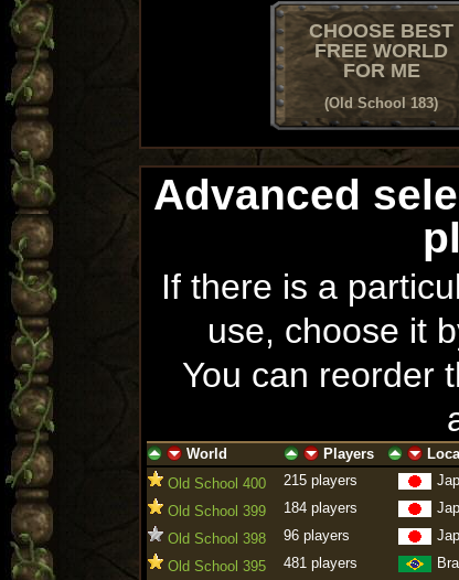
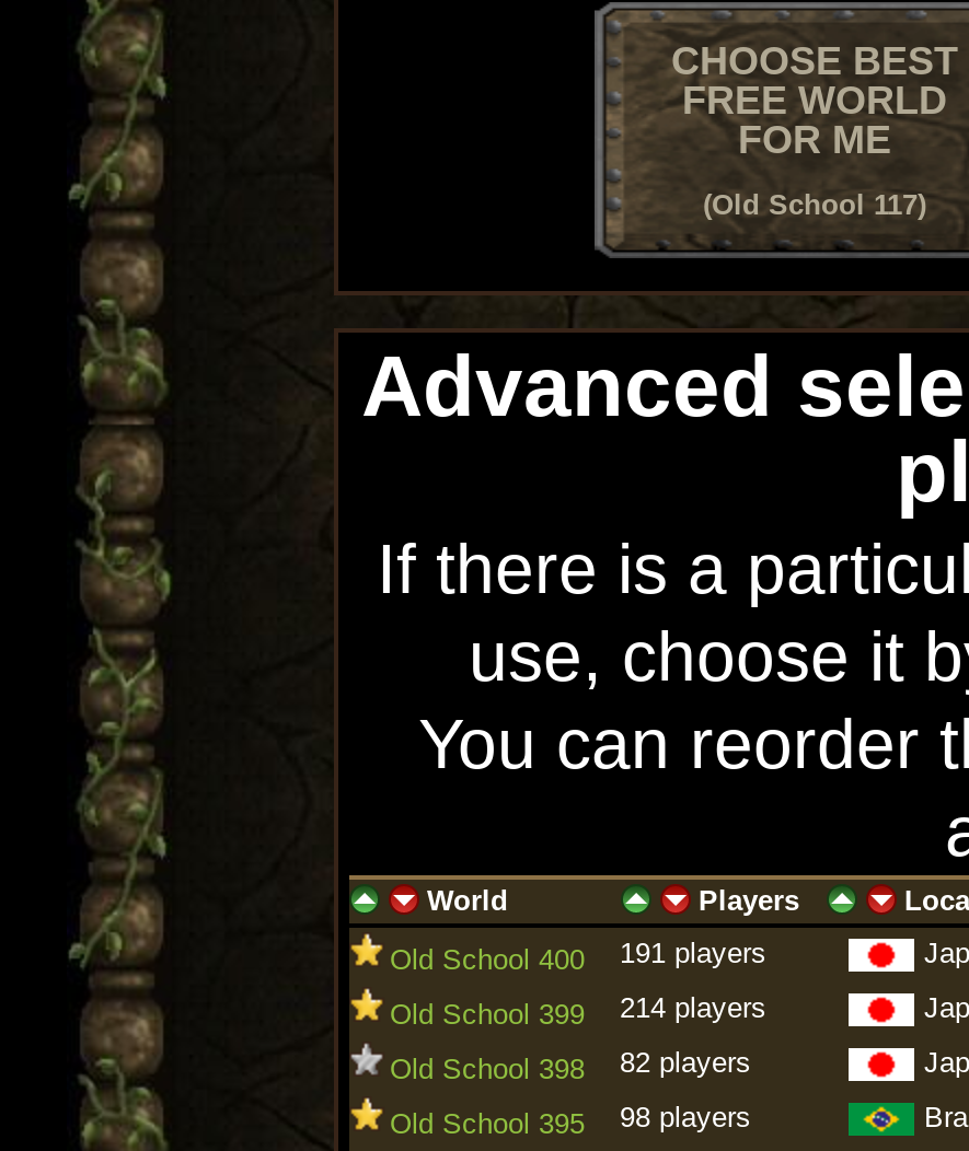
- (Old School 183)
+ (Old School 117)

- Old School 400 215 players
+ Old School 400 191 players

- Old School 399 184 players
+ Old School 399 214 players

- Old School 398 96 players
+ Old School 398 82 players

- Old School 395 481 players
+ Old School 395 98 players
